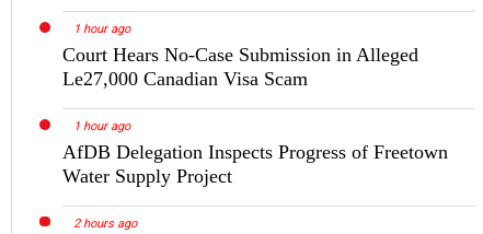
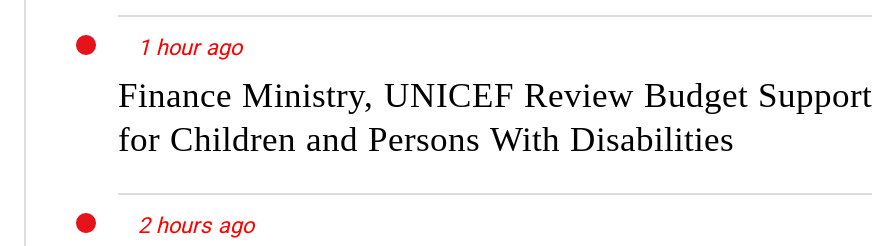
- Court Hears No-Case Submission in Alleged
- Le27,000 Canadian Visa Scam
- 1 hour ago
- AfDB Delegation Inspects Progress of Freetown
- Water Supply Project
+ Finance Ministry, UNICEF Review Budget Support
+ for Children and Persons With Disabilities
